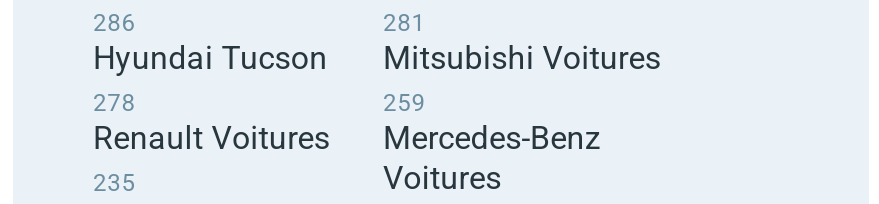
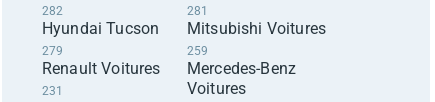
- 286
+ 282

- 278
+ 279

- 235
+ 231
